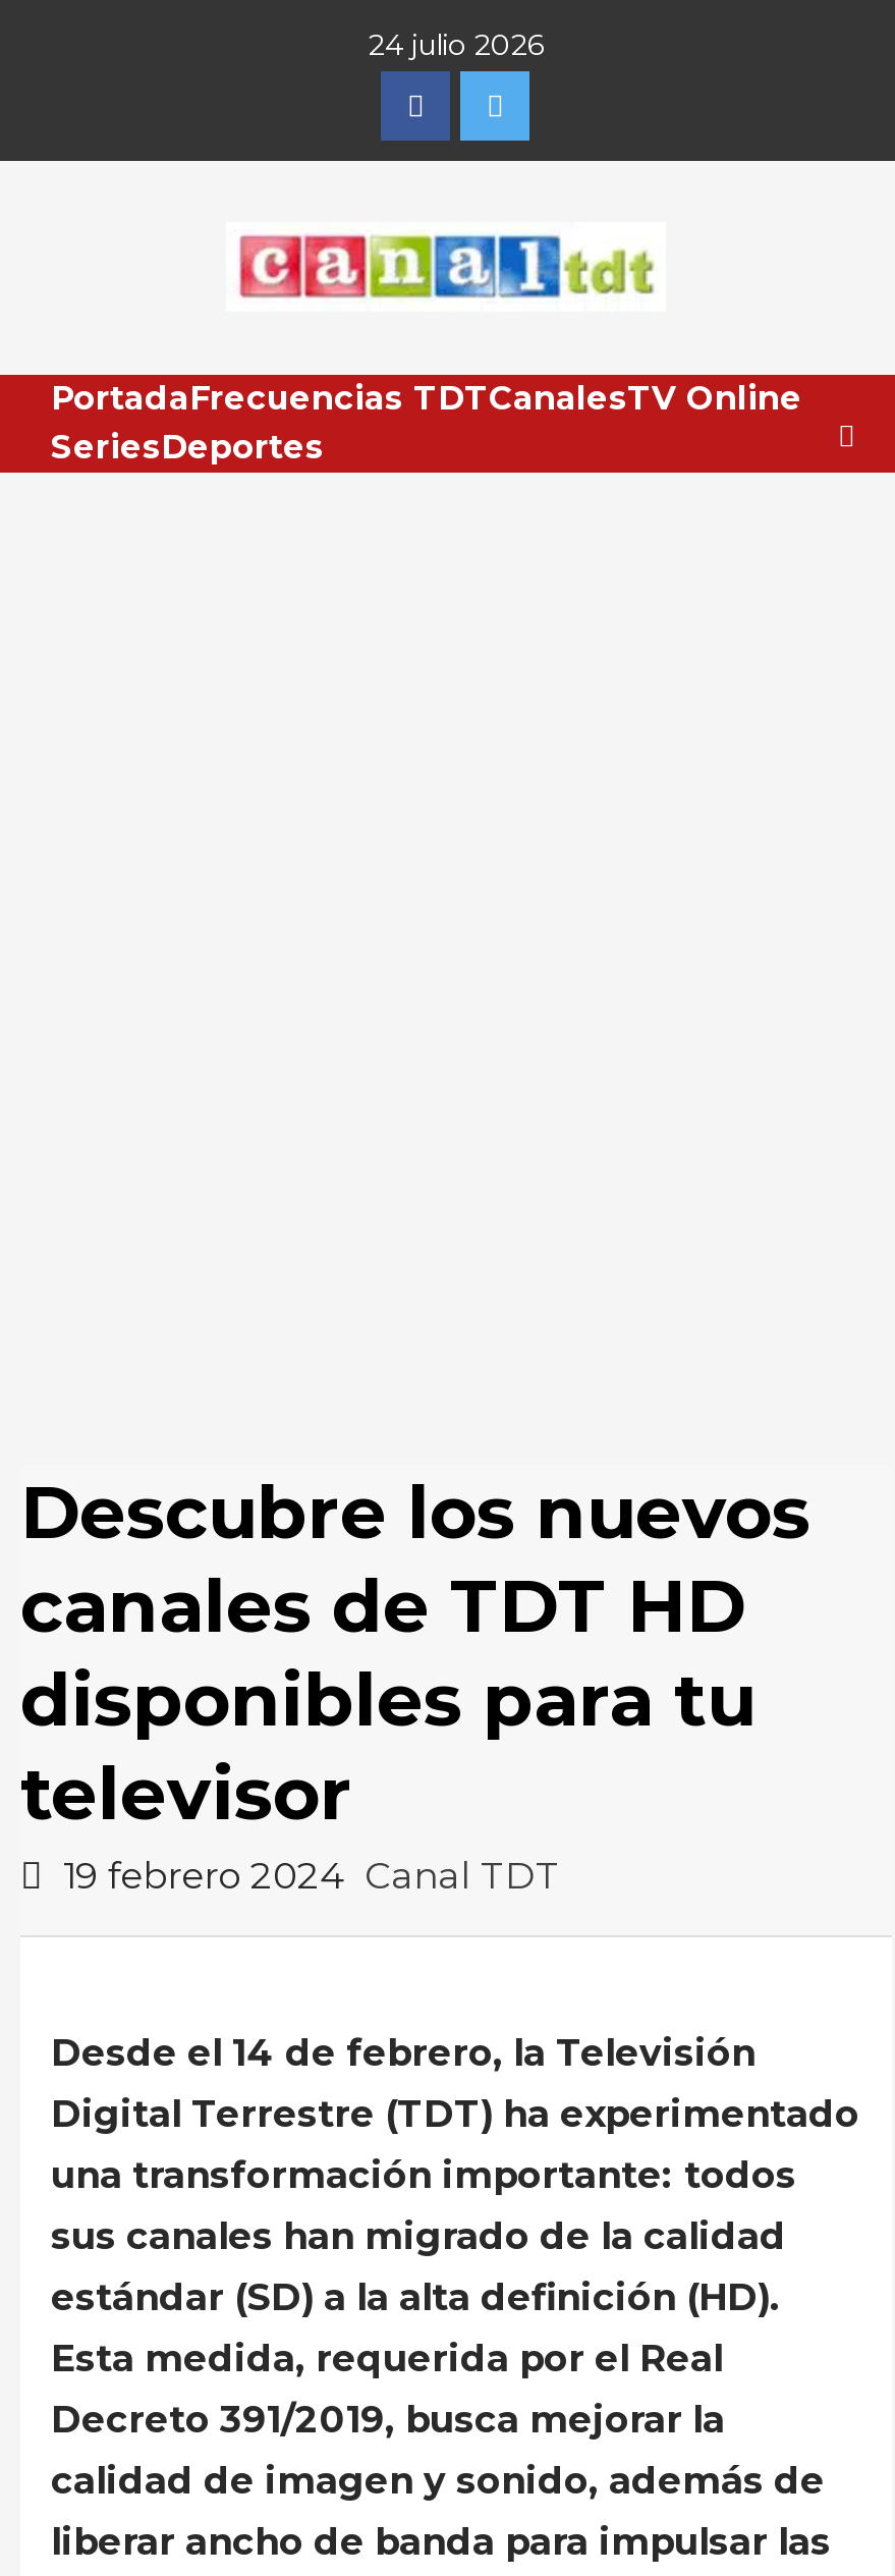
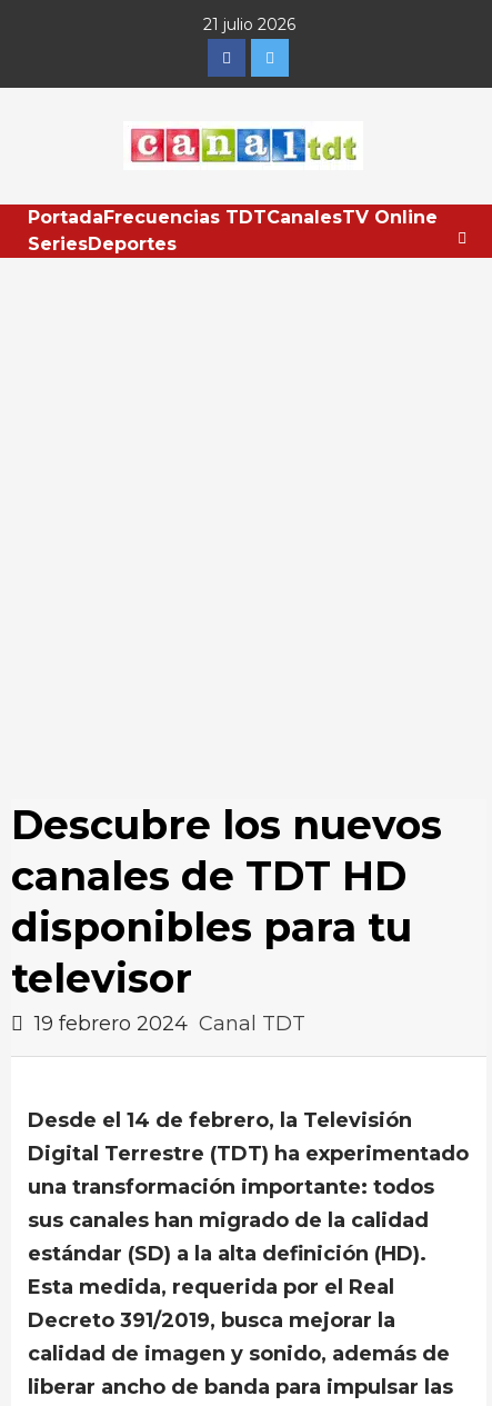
- 24 julio 2026
+ 21 julio 2026
